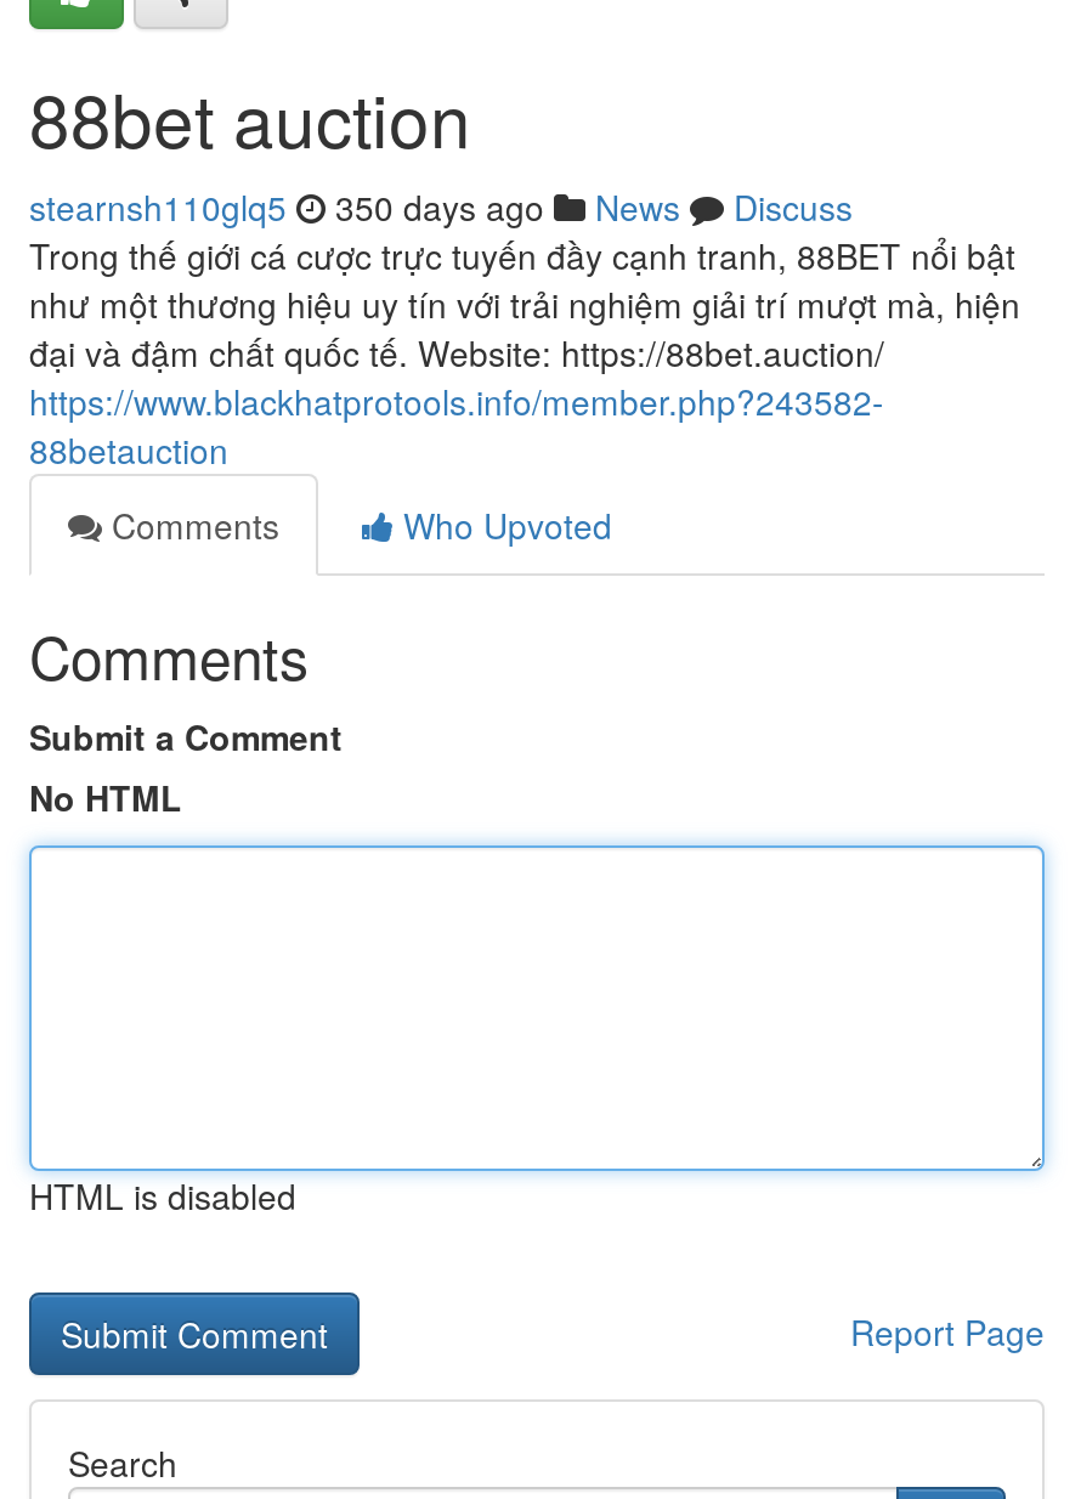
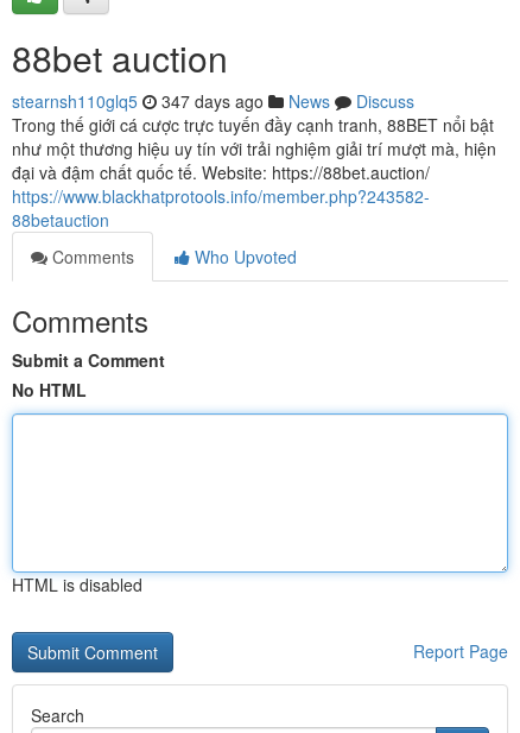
- stearnsh110glq5 350 days ago News Discuss
+ stearnsh110glq5 347 days ago News Discuss
